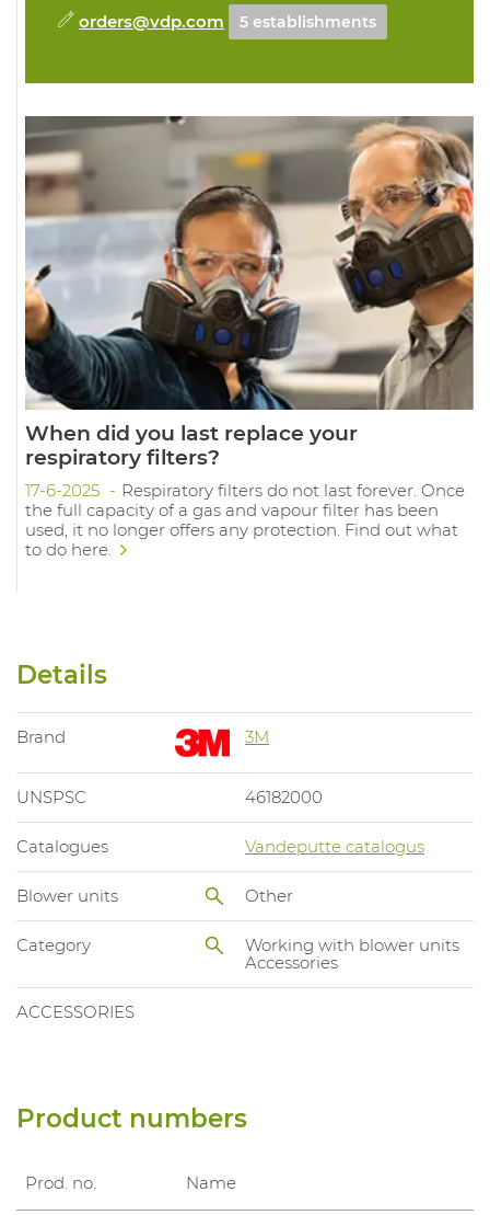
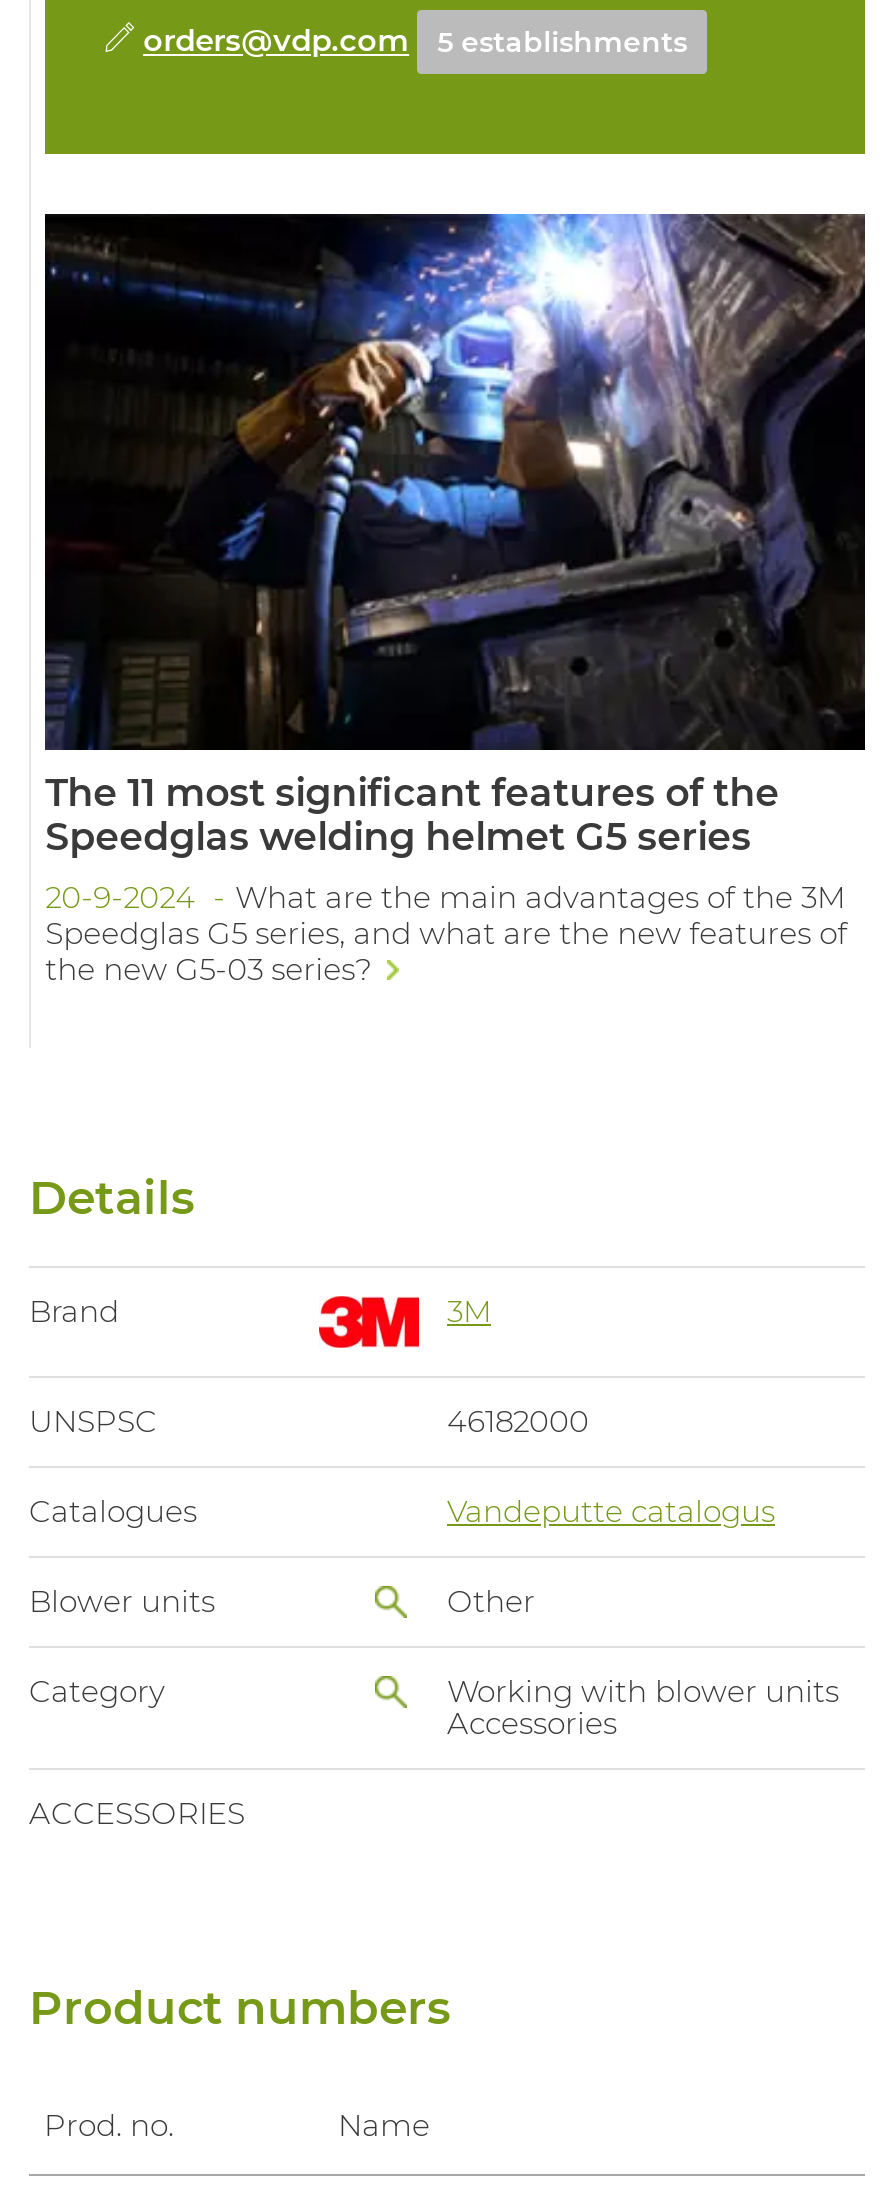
- [image]
- When did you last replace your
- respiratory filters?
- 17-6-2025
- Respiratory filters do not last forever. Once
- the full capacity of a gas and vapour filter has been
- used, it no longer offers any protection. Find out what
- to do here.
+ [image]
+ The 11 most significant features of the
+ Speedglas welding helmet G5 series
+ 20-9-2024
+ What are the main advantages of the 3M
+ Speedglas G5 series, and what are the new features of
+ the new G5-03 series?
